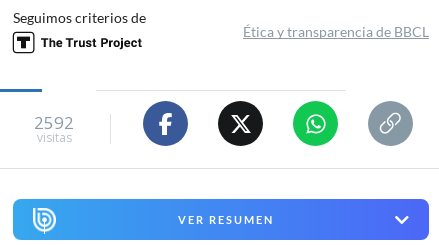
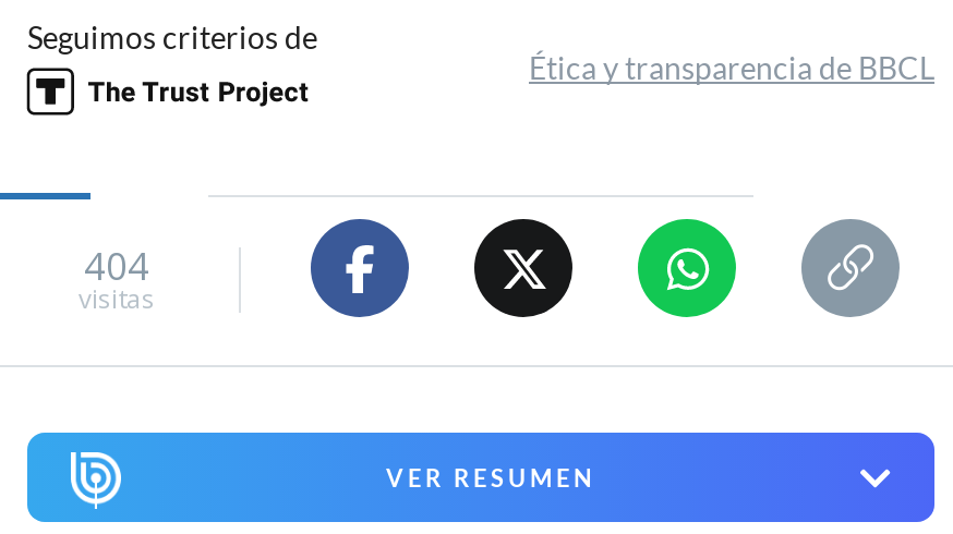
- 2592
+ 404
